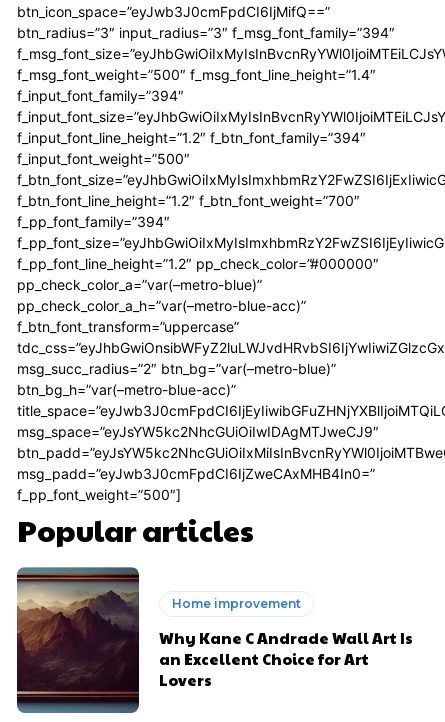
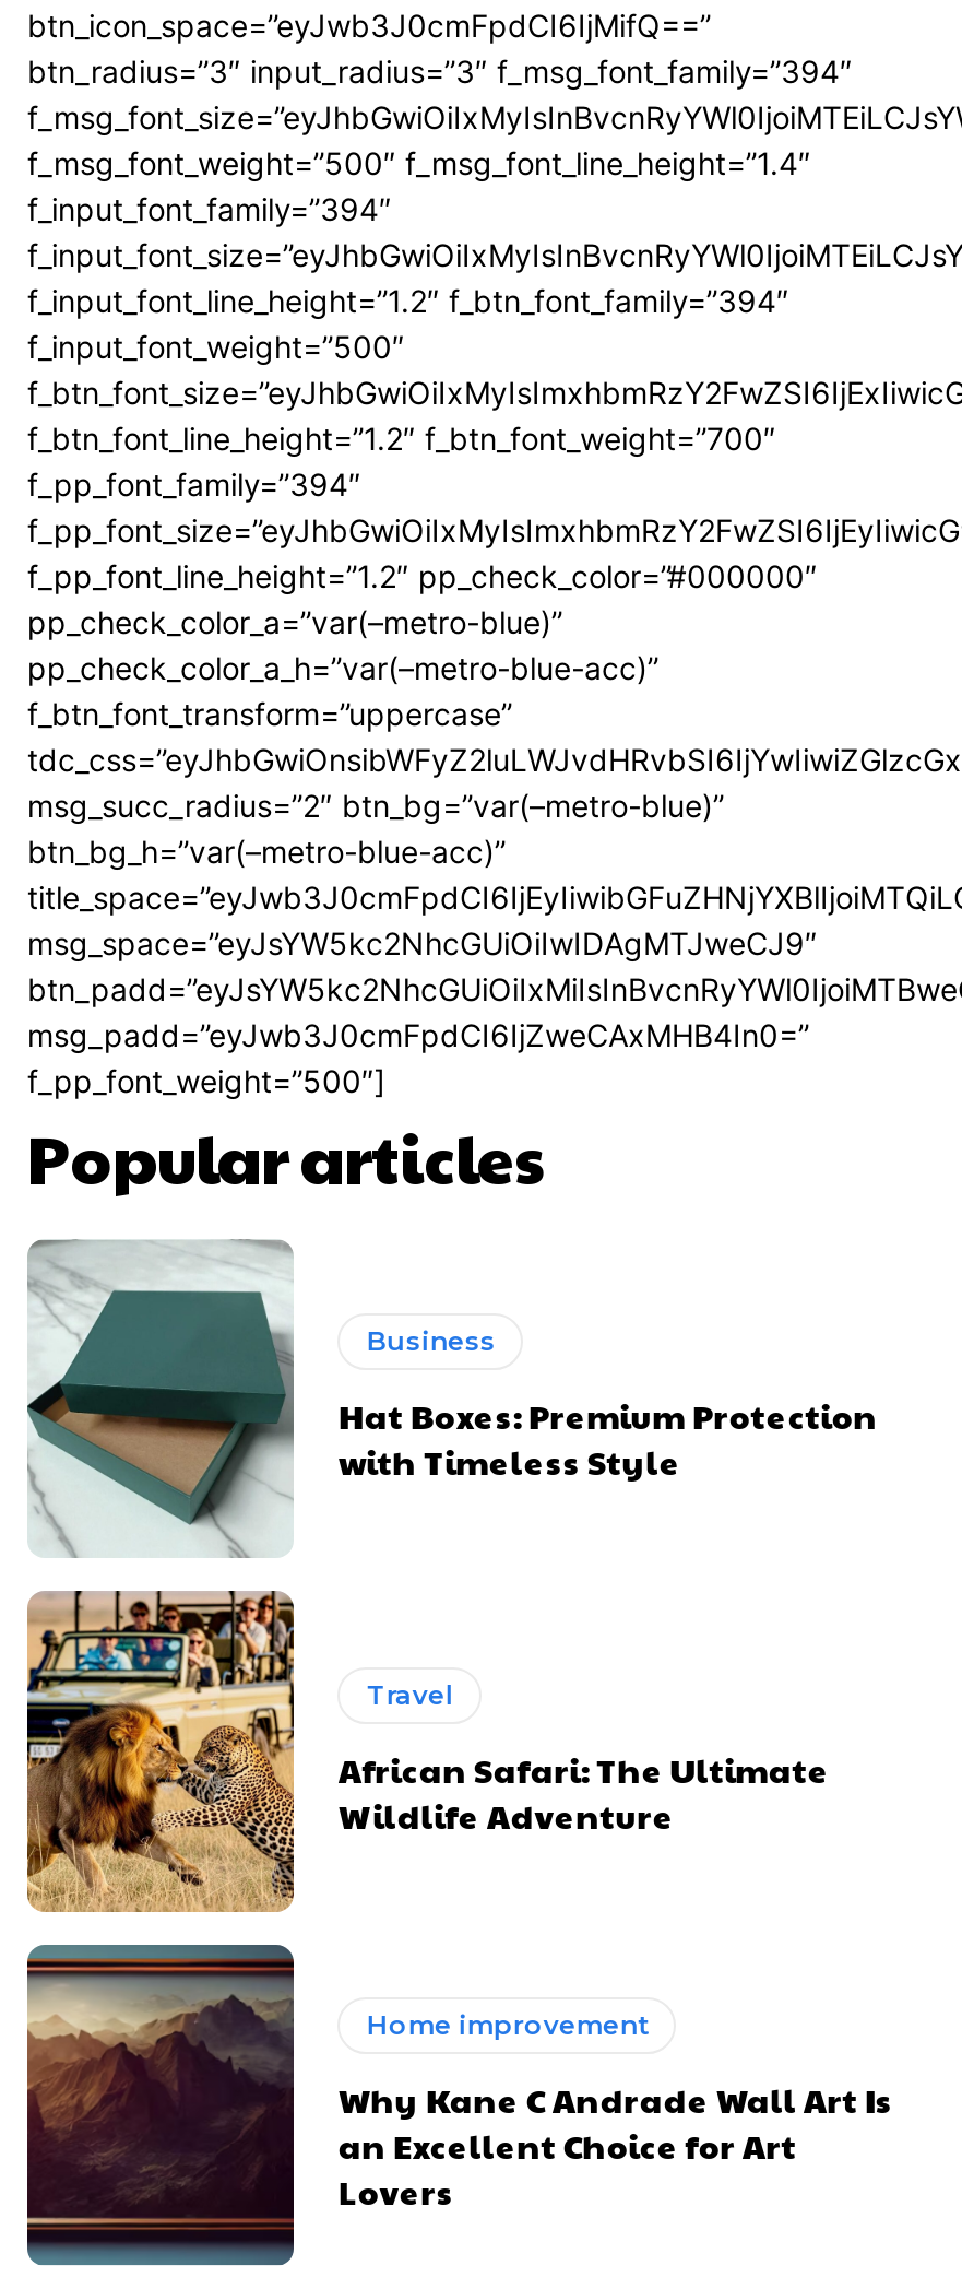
+ [image]
+ Business
+ Hat Boxes: Premium Protection
+ with Timeless Style

+ [image]
+ Travel
+ African Safari: The Ultimate
+ Wildlife Adventure
